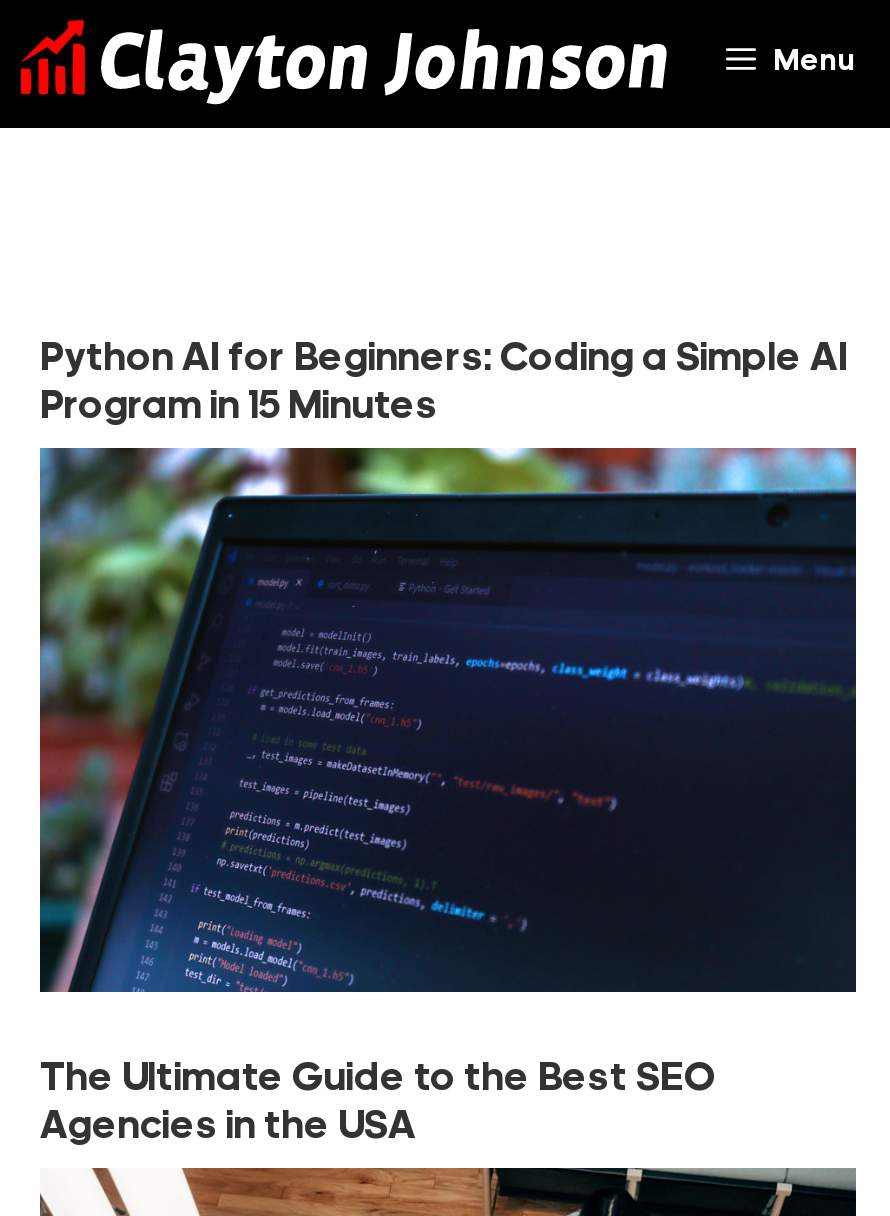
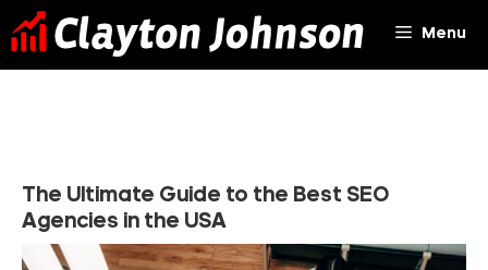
- Python AI for Beginners: Coding a Simple AI
- Program in 15 Minutes

- [image]
